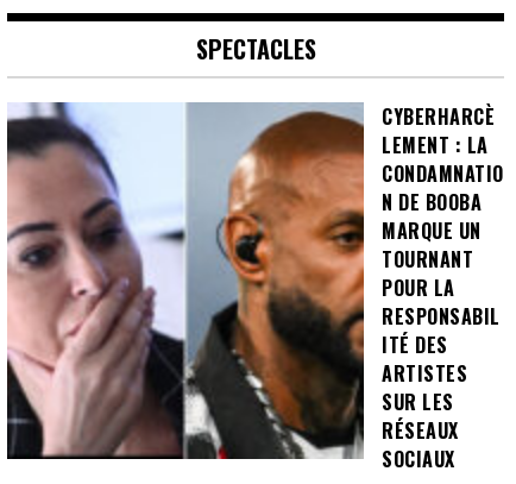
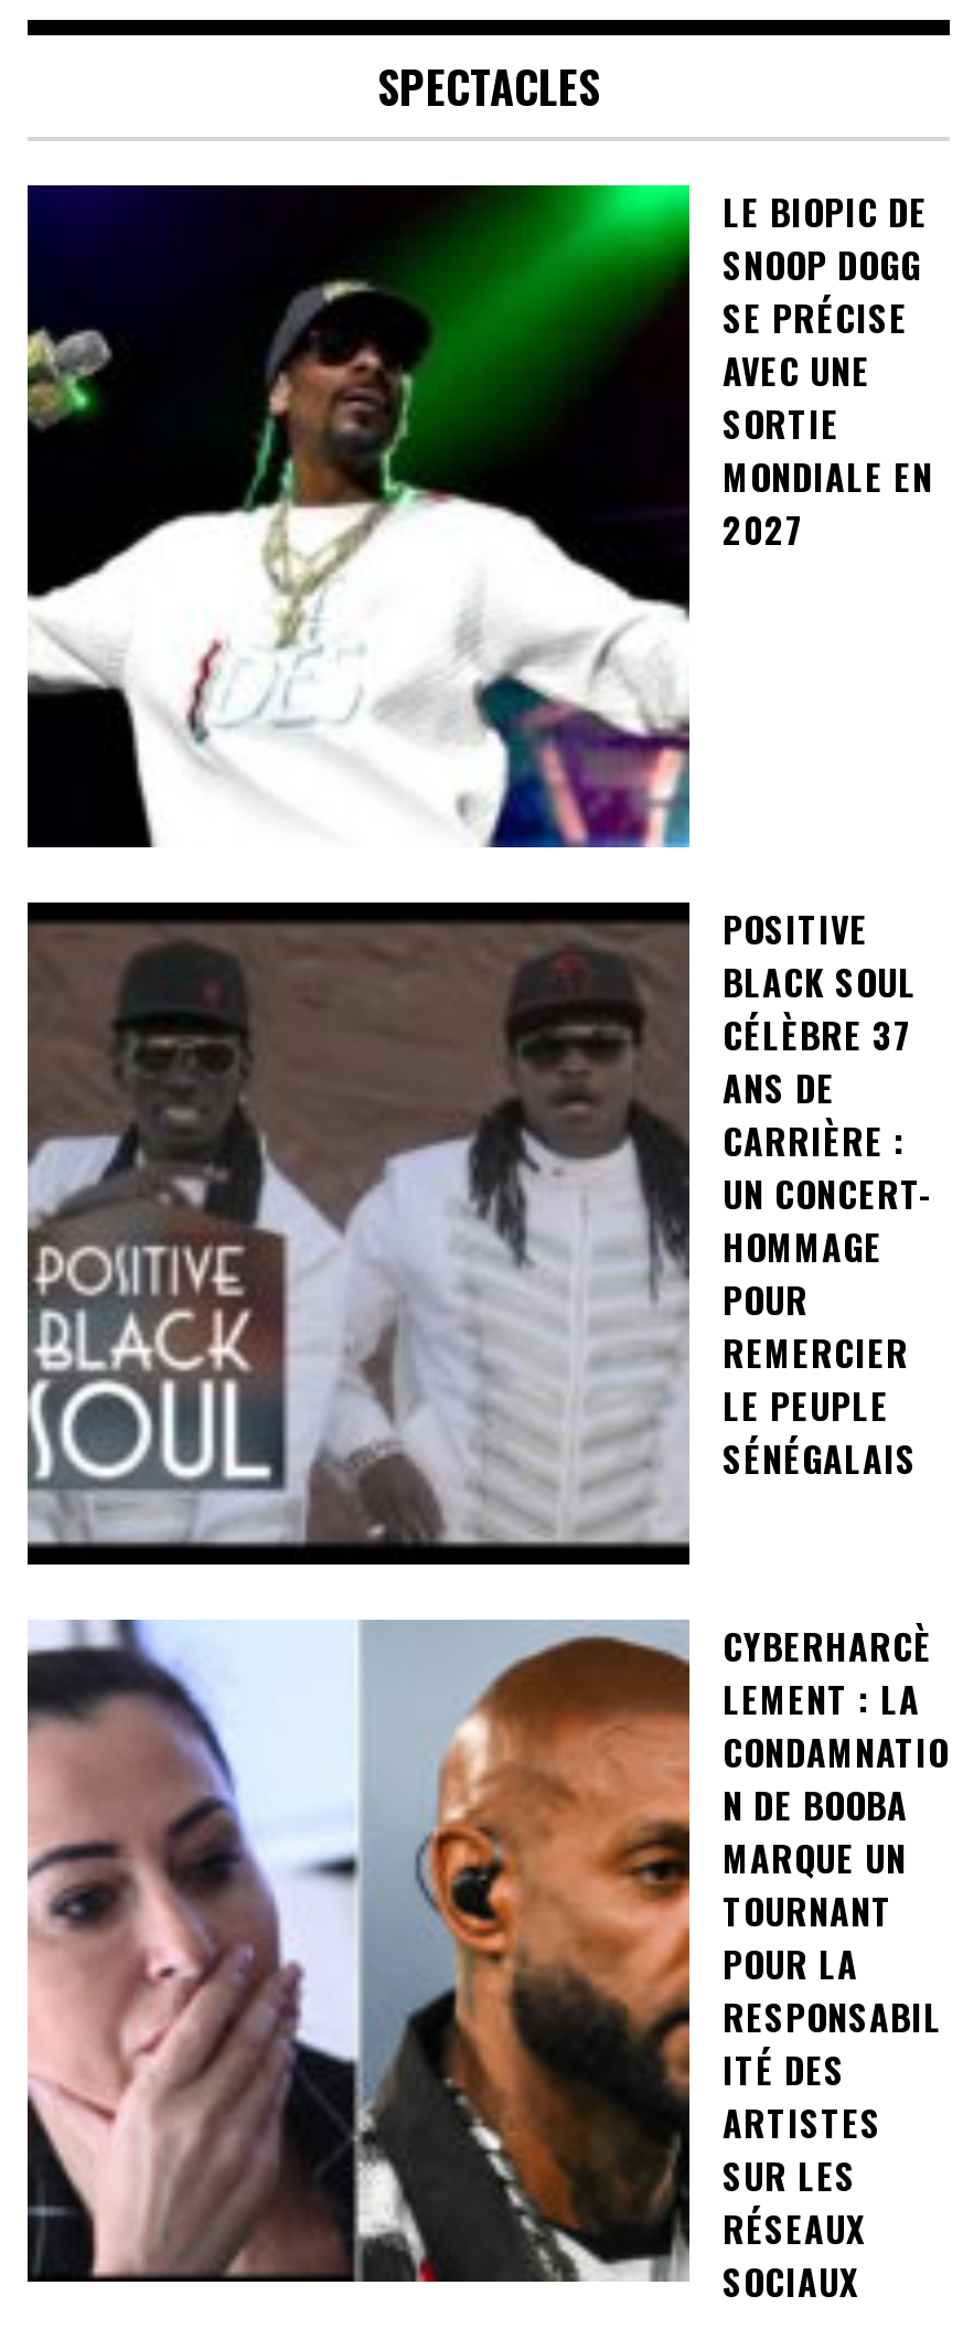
+ [image]
+ LE BIOPIC DE
+ SNOOP DOGG
+ SE PRÉCISE
+ AVEC UNE
+ SORTIE
+ MONDIALE EN
+ 2027

+ [image]
+ POSITIVE
+ BLACK SOUL
+ CÉLÈBRE 37
+ ANS DE
+ CARRIÈRE :
+ UN CONCERT-
+ HOMMAGE
+ POUR
+ REMERCIER
+ LE PEUPLE
+ SÉNÉGALAIS
